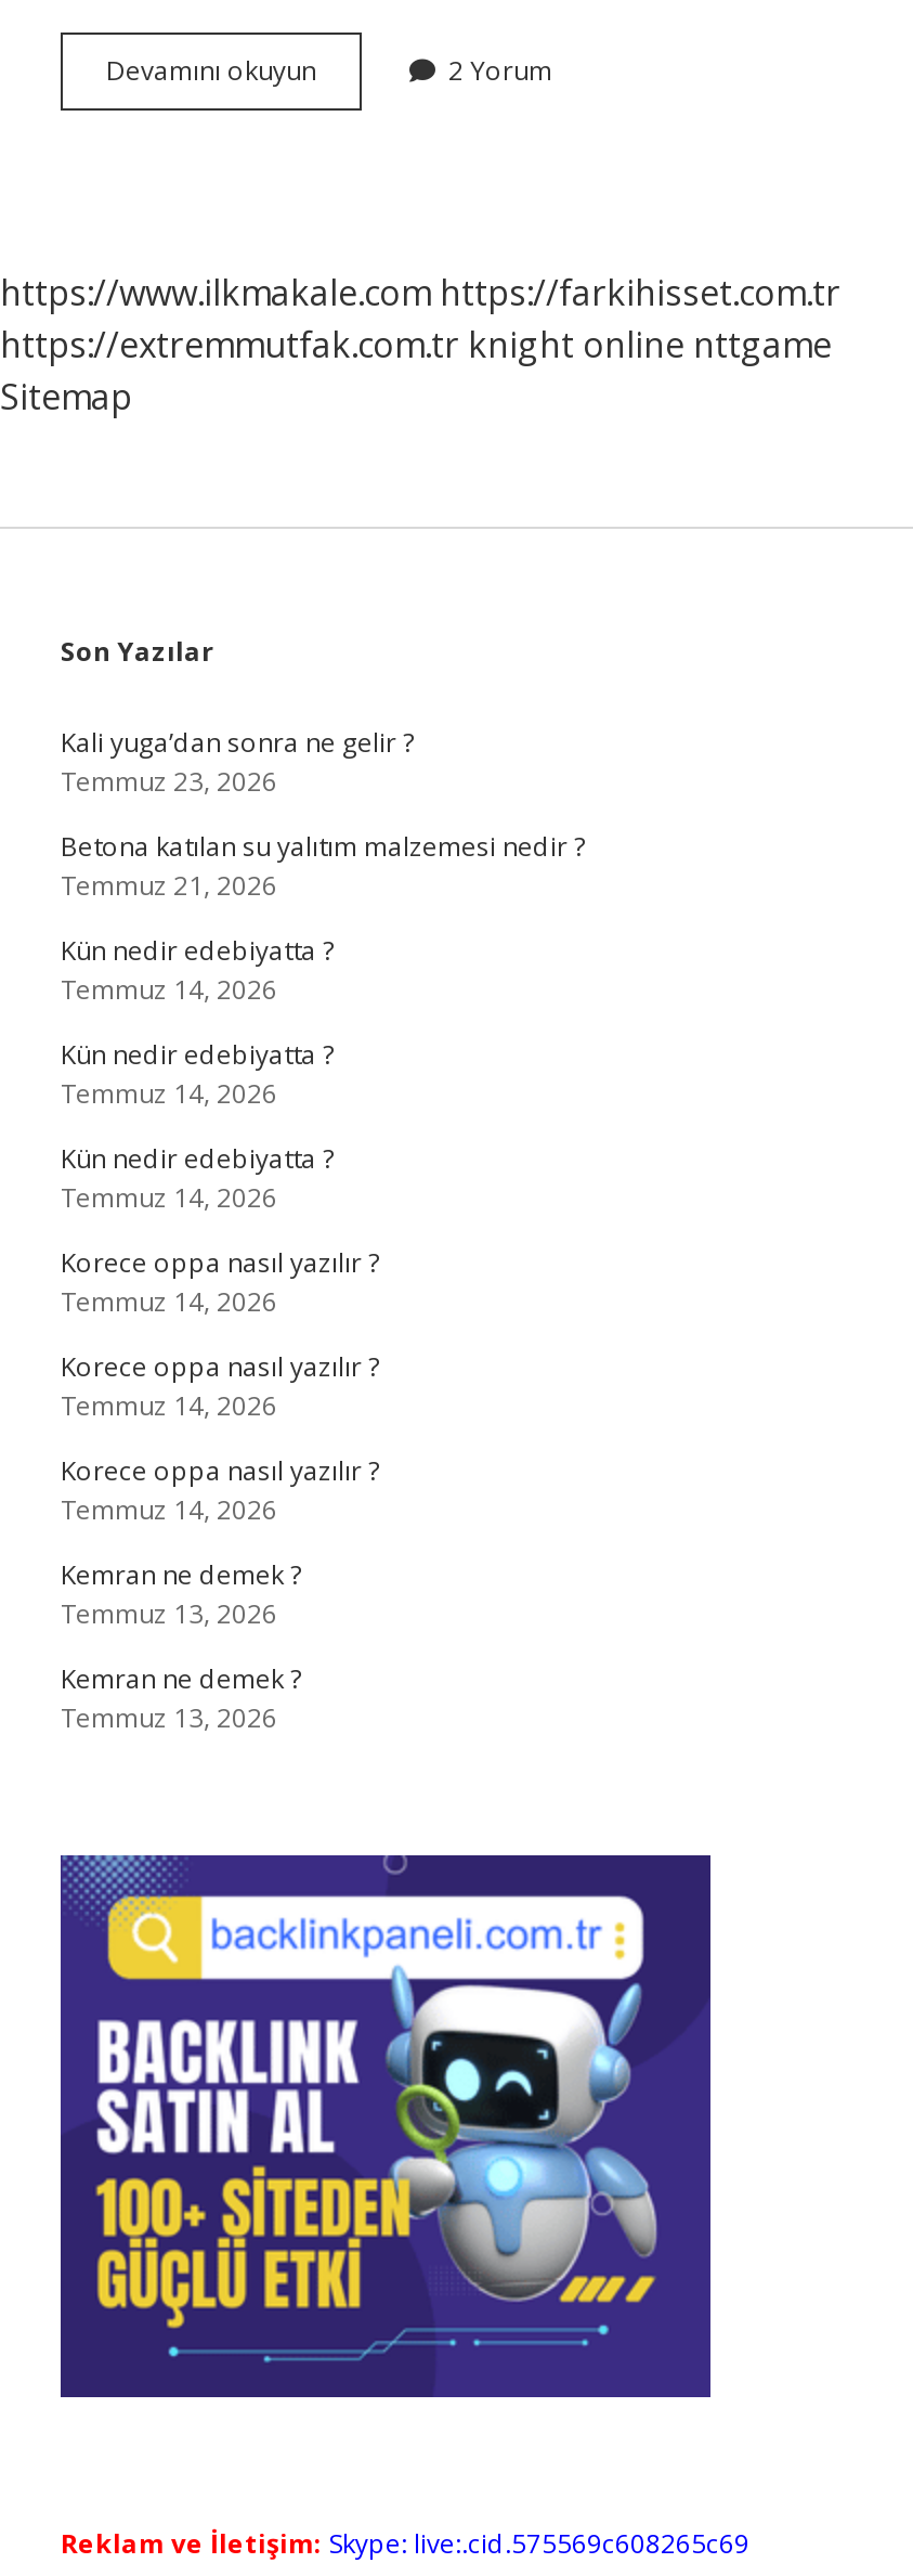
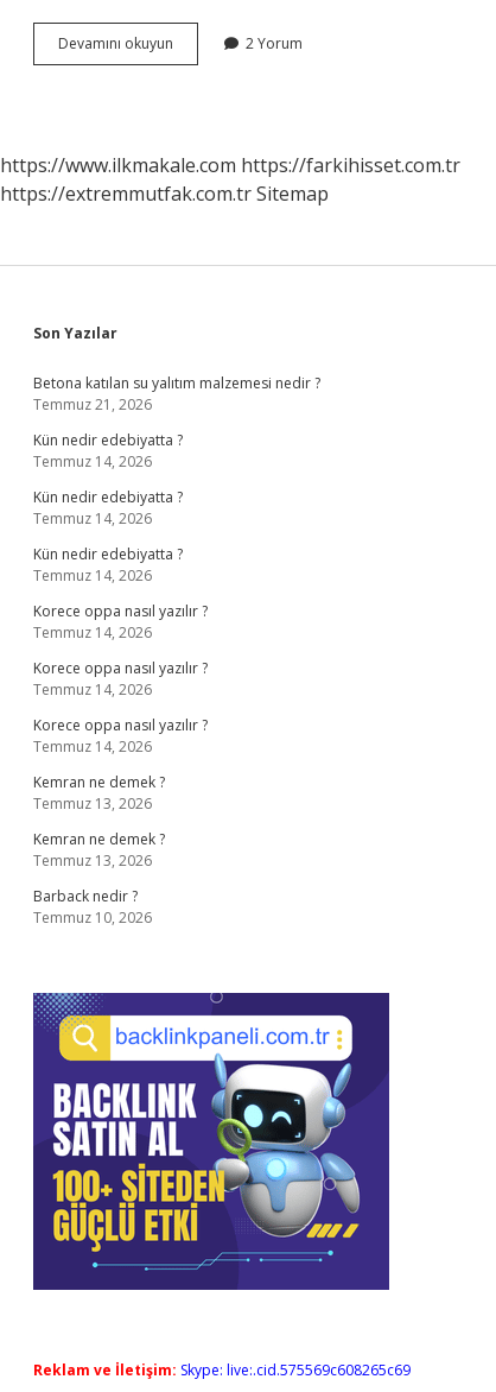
- https://extremmutfak.com.tr knight online nttgame
- Sitemap
+ https://extremmutfak.com.tr Sitemap

- Kali yuga’dan sonra ne gelir ?
- Temmuz 23, 2026

moved up: Betona katılan su yalıtım malzemesi nedir ? | Temmuz 21, 2026 | Kün nedir edebiyatta ? | ... | Kemran ne demek ? | Temmuz 13, 2026

+ Barback nedir ?
+ Temmuz 10, 2026
